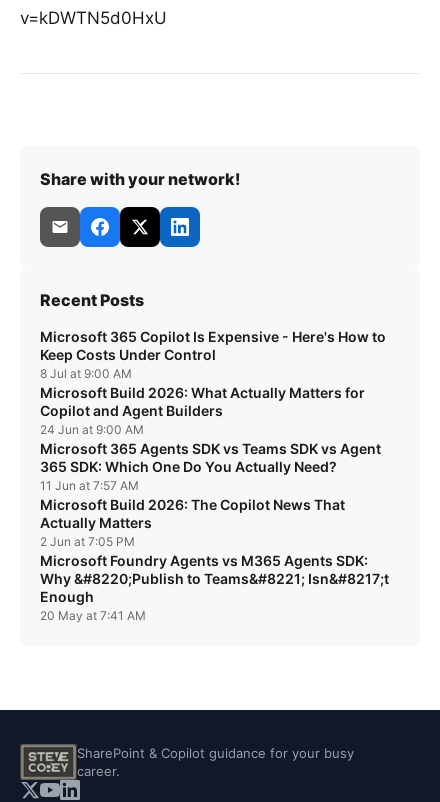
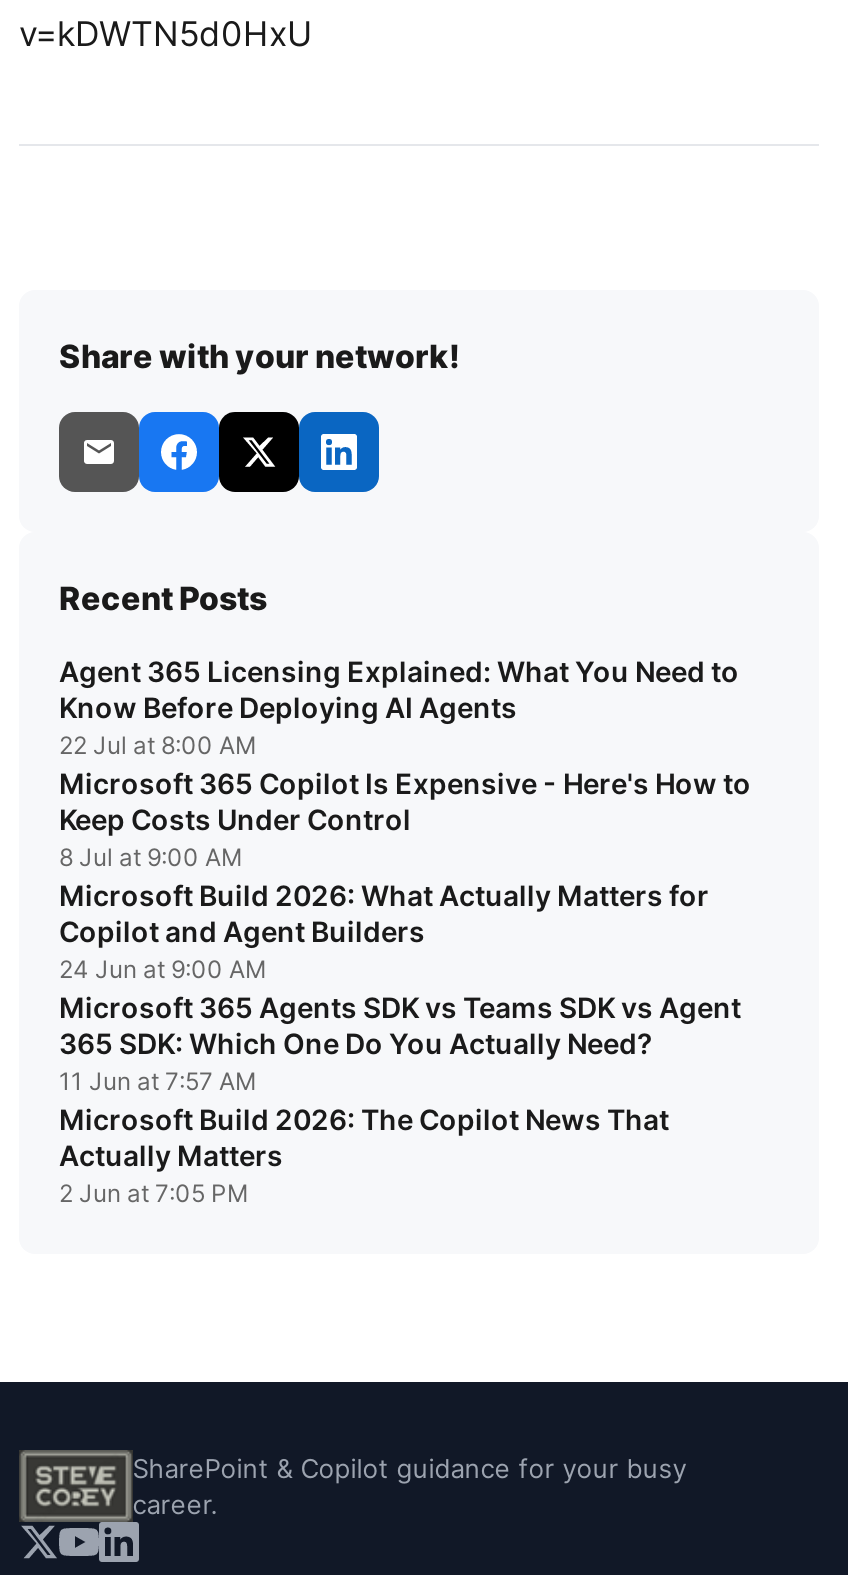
+ Agent 365 Licensing Explained: What You Need to
+ Know Before Deploying AI Agents
+ 22 Jul at 8:00 AM

moved down: Microsoft 365 Copilot Is Expensive - Here's How to | Keep Costs Under Control | 8 Jul at 9:00 AM | ... | Actually Matters | 2 Jun at 7:05 PM

- Microsoft Foundry Agents vs M365 Agents SDK:
- Why &#8220;Publish to Teams&#8221; Isn&#8217;t
- Enough
- 20 May at 7:41 AM
